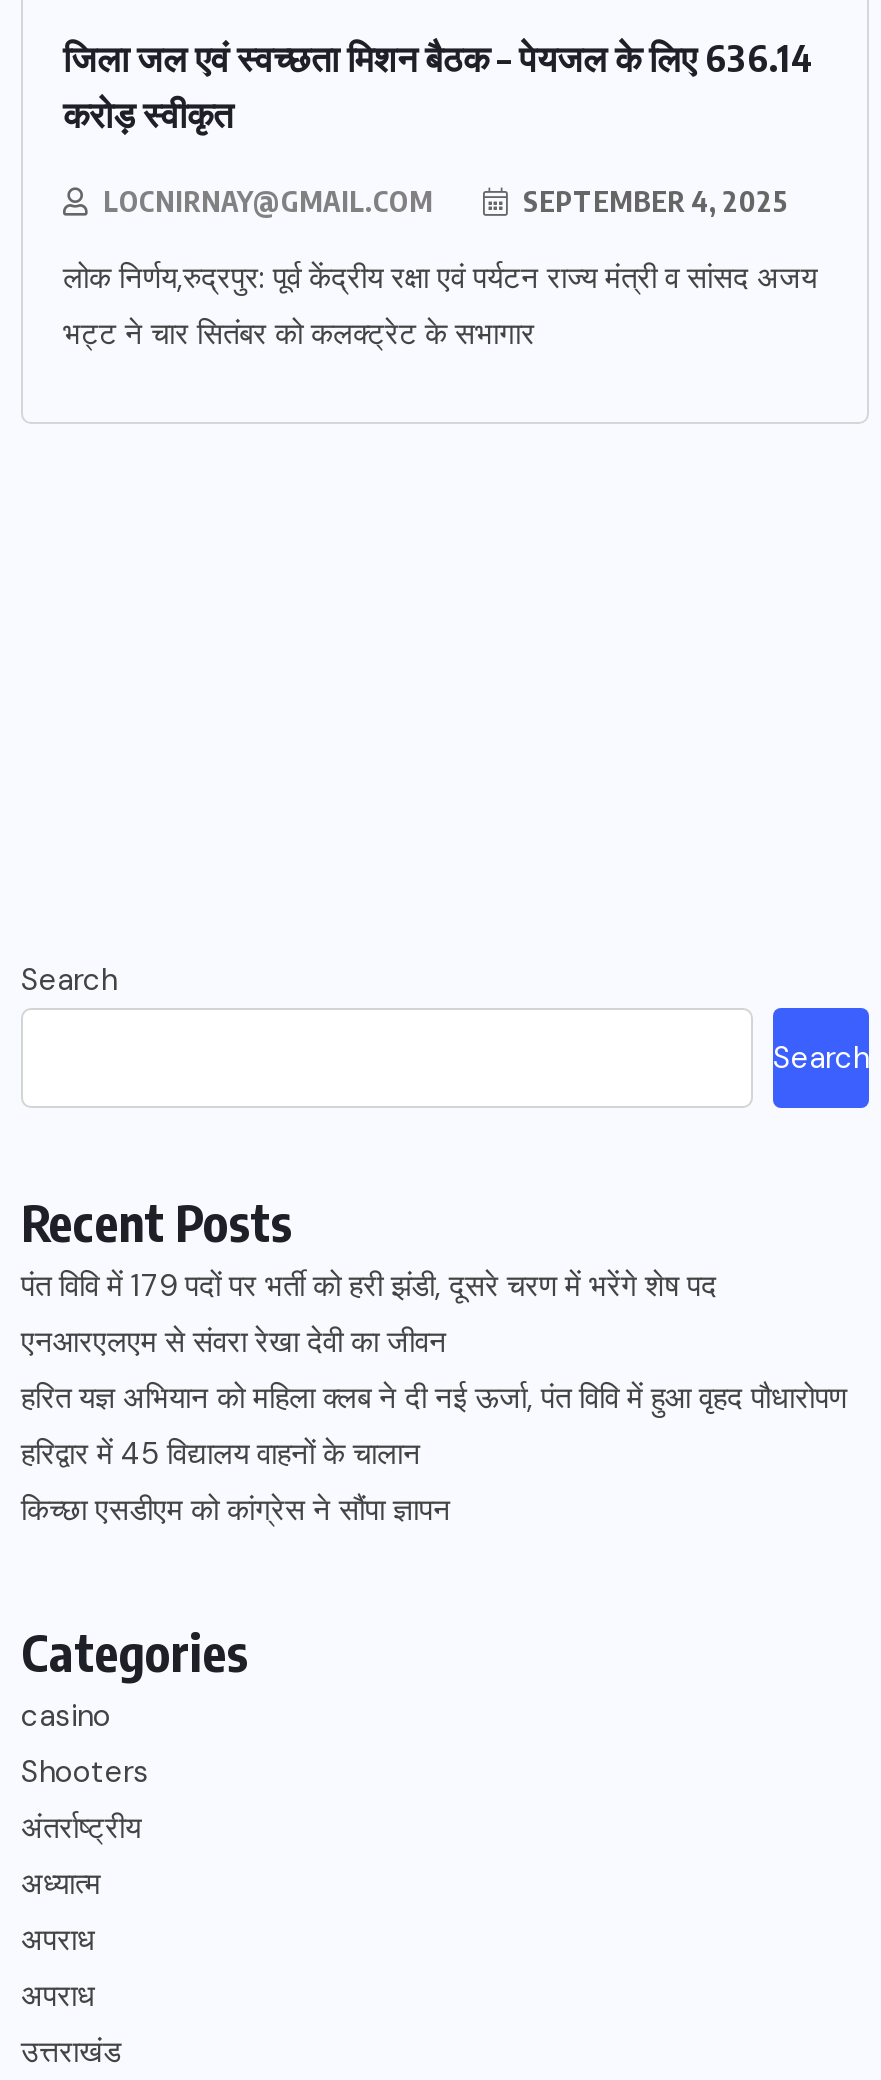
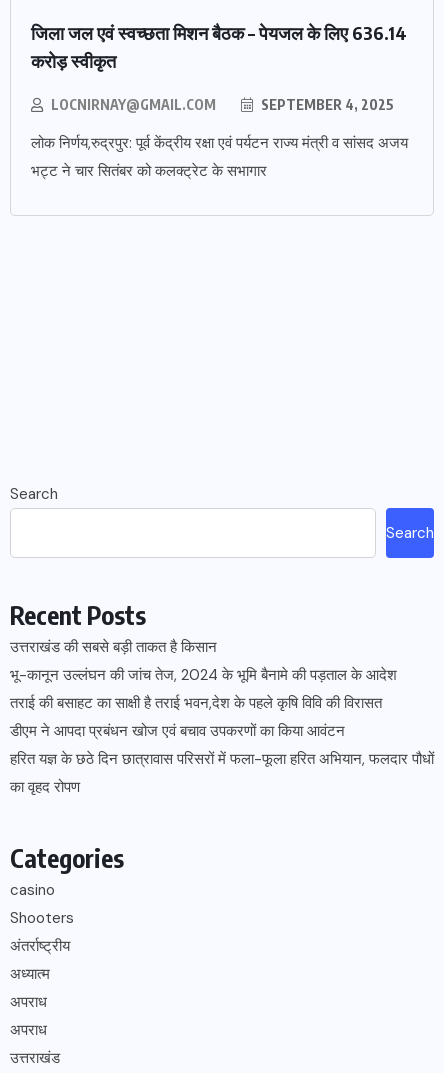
- पंत विवि में 179 पदों पर भर्ती को हरी झंडी, दूसरे चरण में भरेंगे शेष पद
- एनआरएलएम से संवरा रेखा देवी का जीवन
- हरित यज्ञ अभियान को महिला क्लब ने दी नई ऊर्जा, पंत विवि में हुआ वृहद पौधारोपण
- हरिद्वार में 45 विद्यालय वाहनों के चालान
- किच्छा एसडीएम को कांग्रेस ने सौंपा ज्ञापन
+ उत्तराखंड की सबसे बड़ी ताकत है किसान
+ भू-कानून उल्लंघन की जांच तेज, 2024 के भूमि बैनामे की पड़ताल के आदेश
+ तराई की बसाहट का साक्षी है तराई भवन,देश के पहले कृषि विवि की विरासत
+ डीएम ने आपदा प्रबंधन खोज एवं बचाव उपकरणों का किया आवंटन
+ हरित यज्ञ के छठे दिन छात्रावास परिसरों में फला-फूला हरित अभियान, फलदार पौधों
+ का वृहद रोपण
